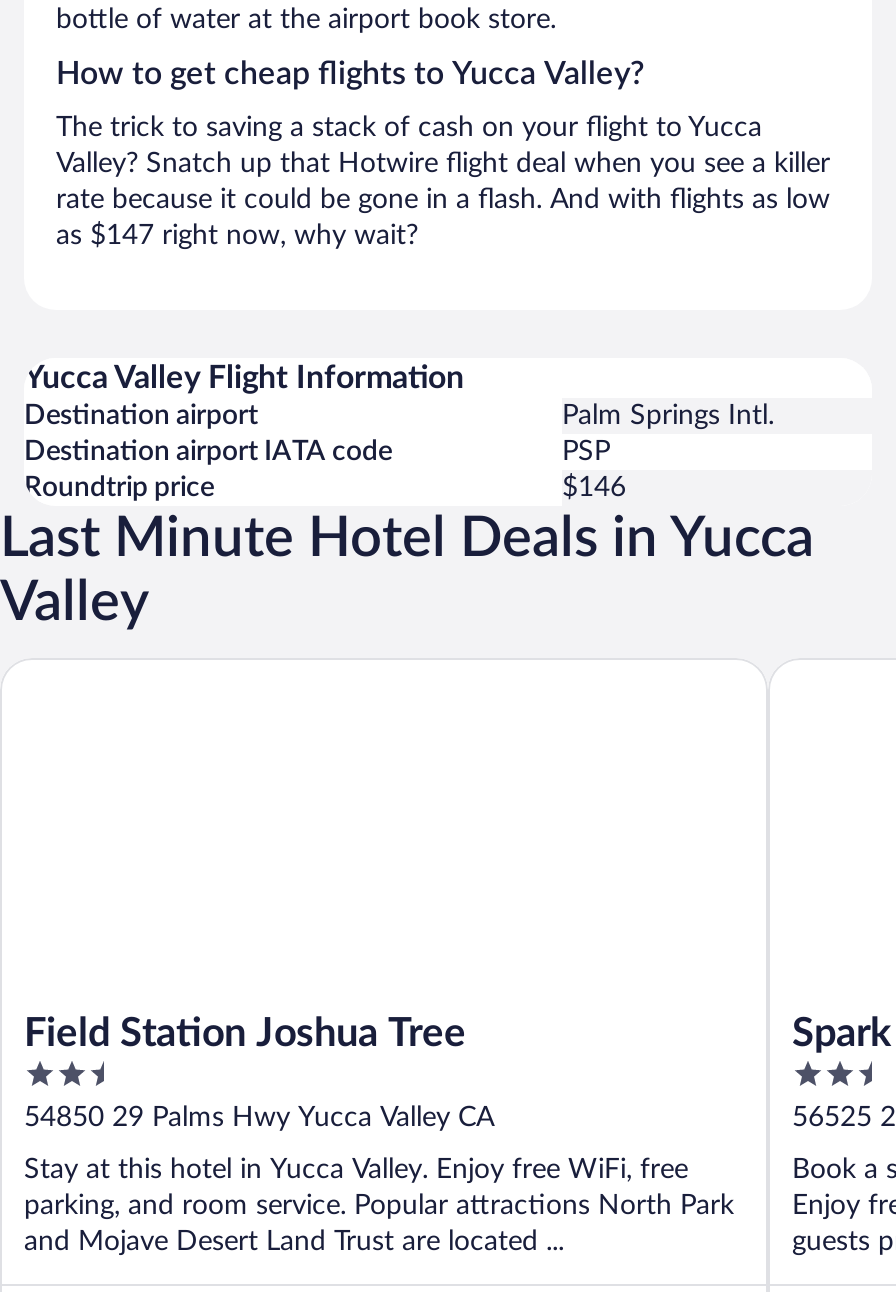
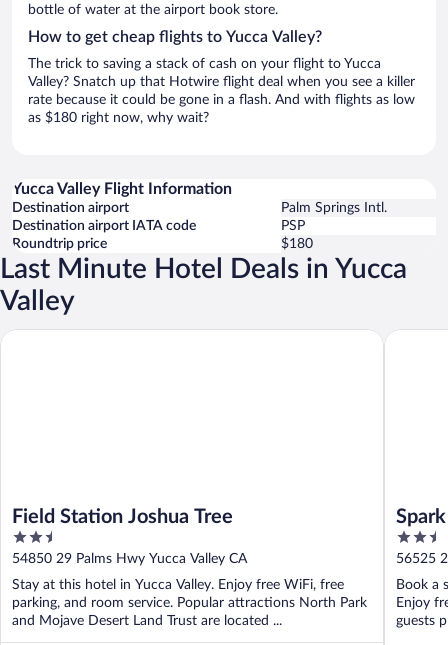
- as $147 right now, why wait?
+ as $180 right now, why wait?

- $146
+ $180
